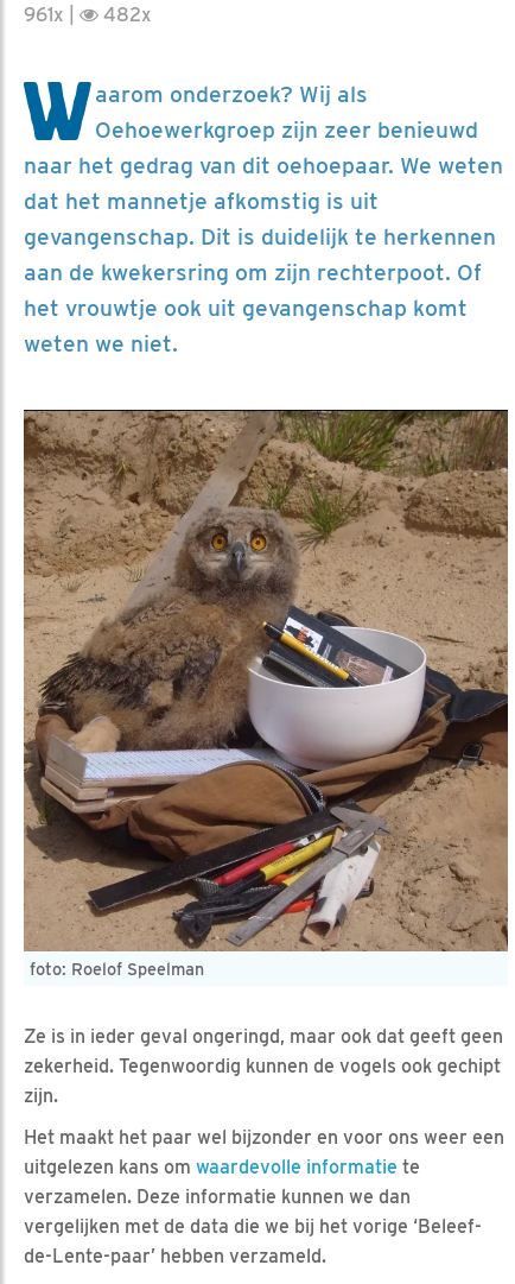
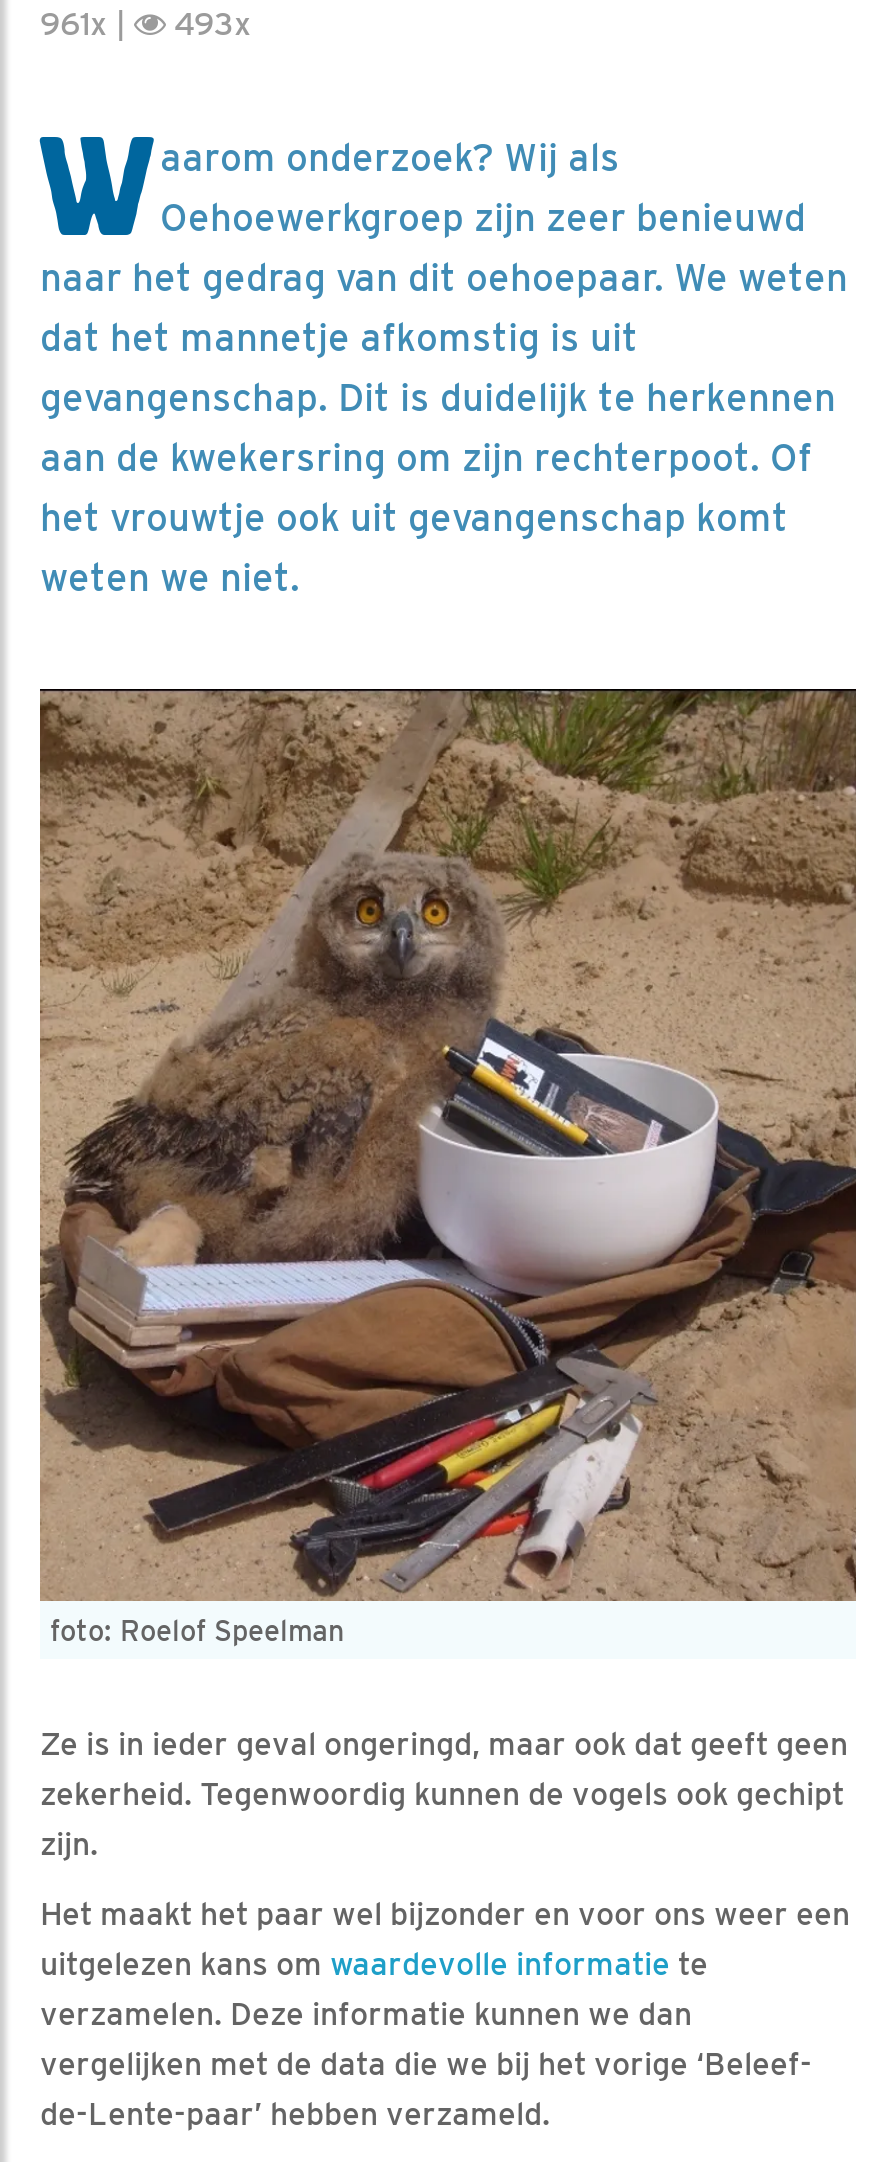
- 482x
+ 493x
